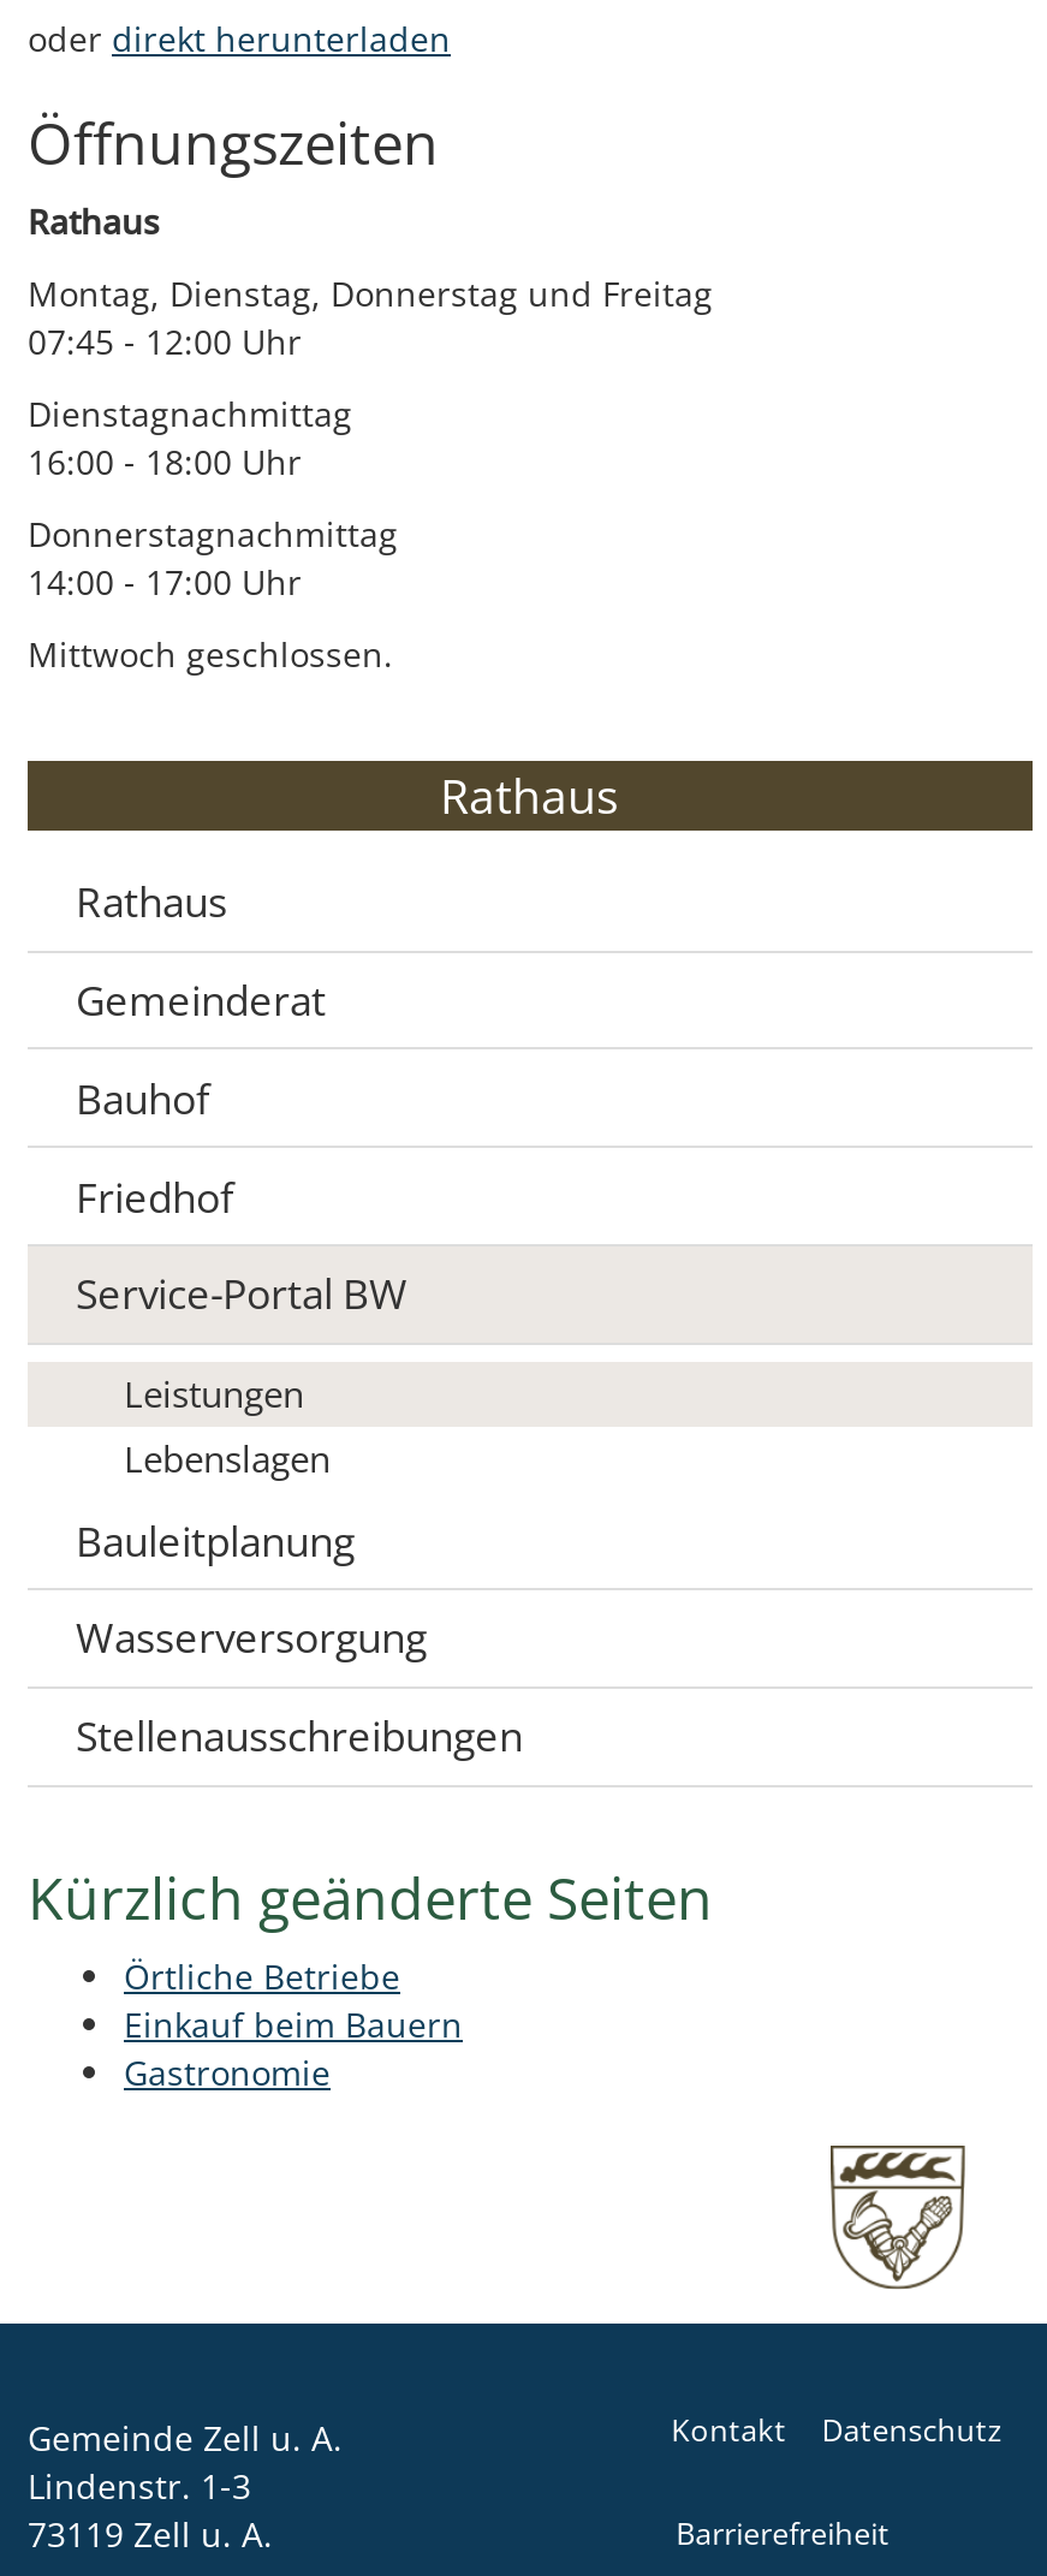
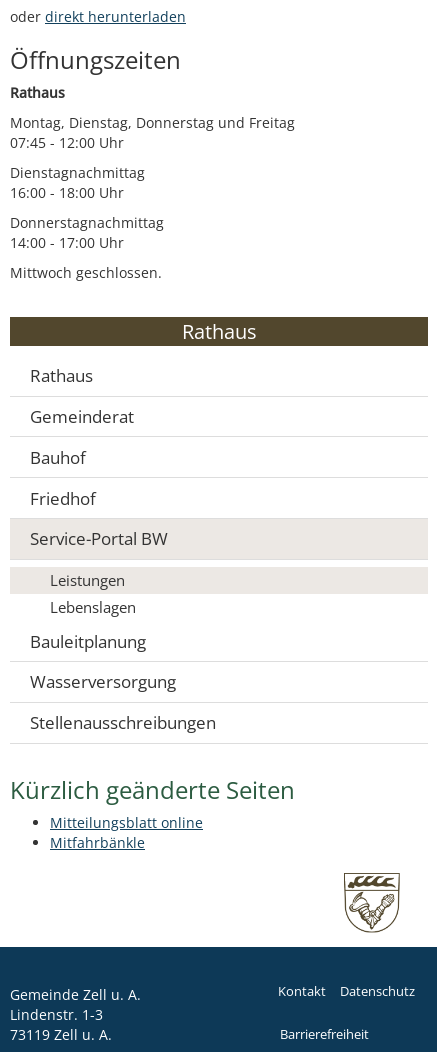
- Örtliche Betriebe
- Einkauf beim Bauern
- Gastronomie
+ Mitteilungsblatt online
+ Mitfahrbänkle
